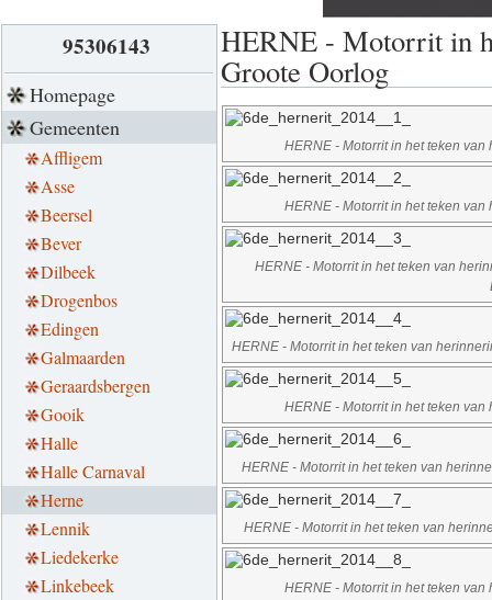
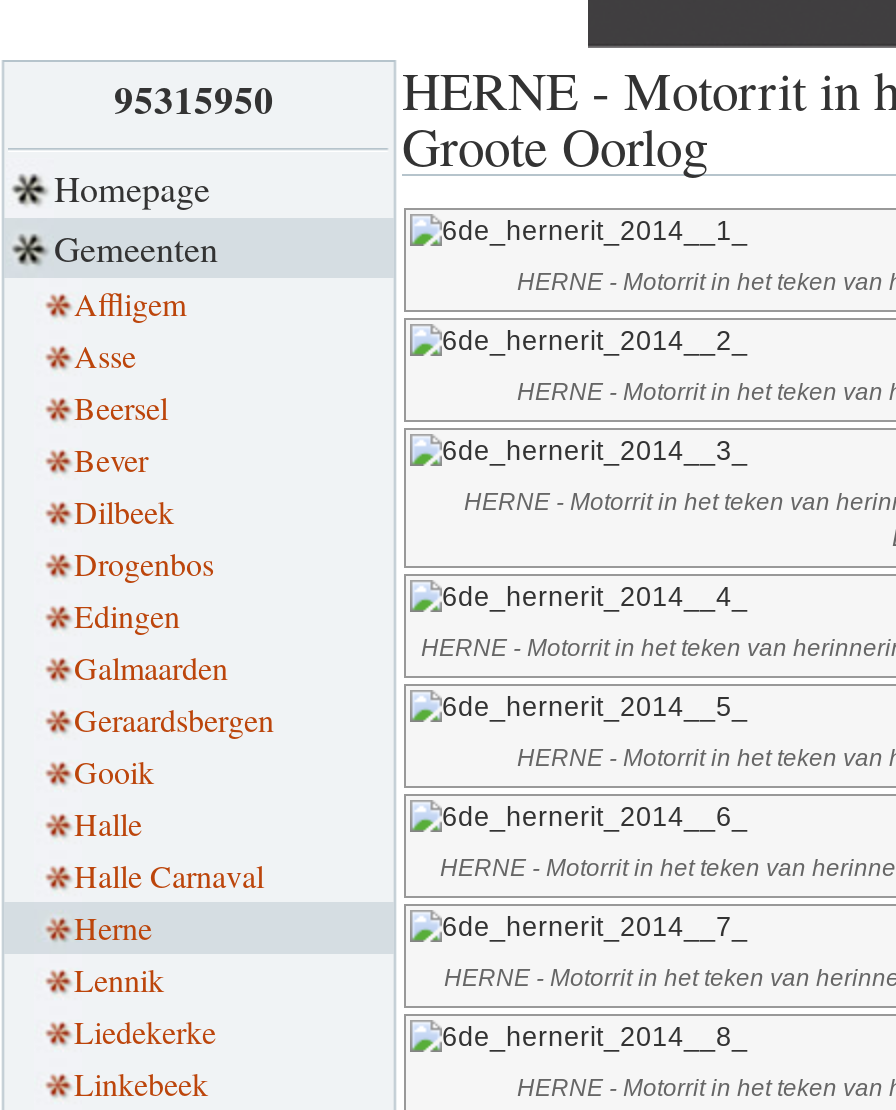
- 95306143
+ 95315950
